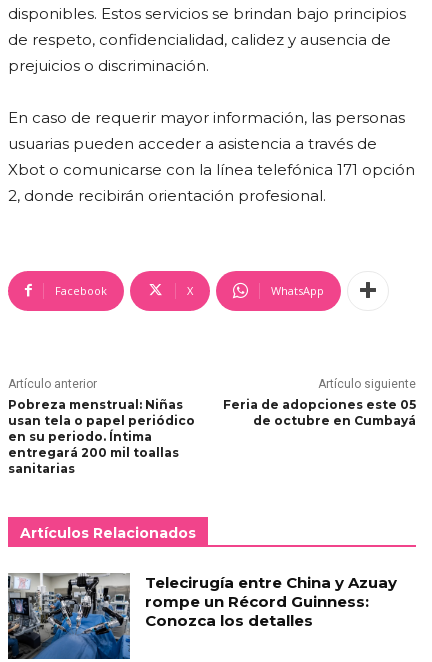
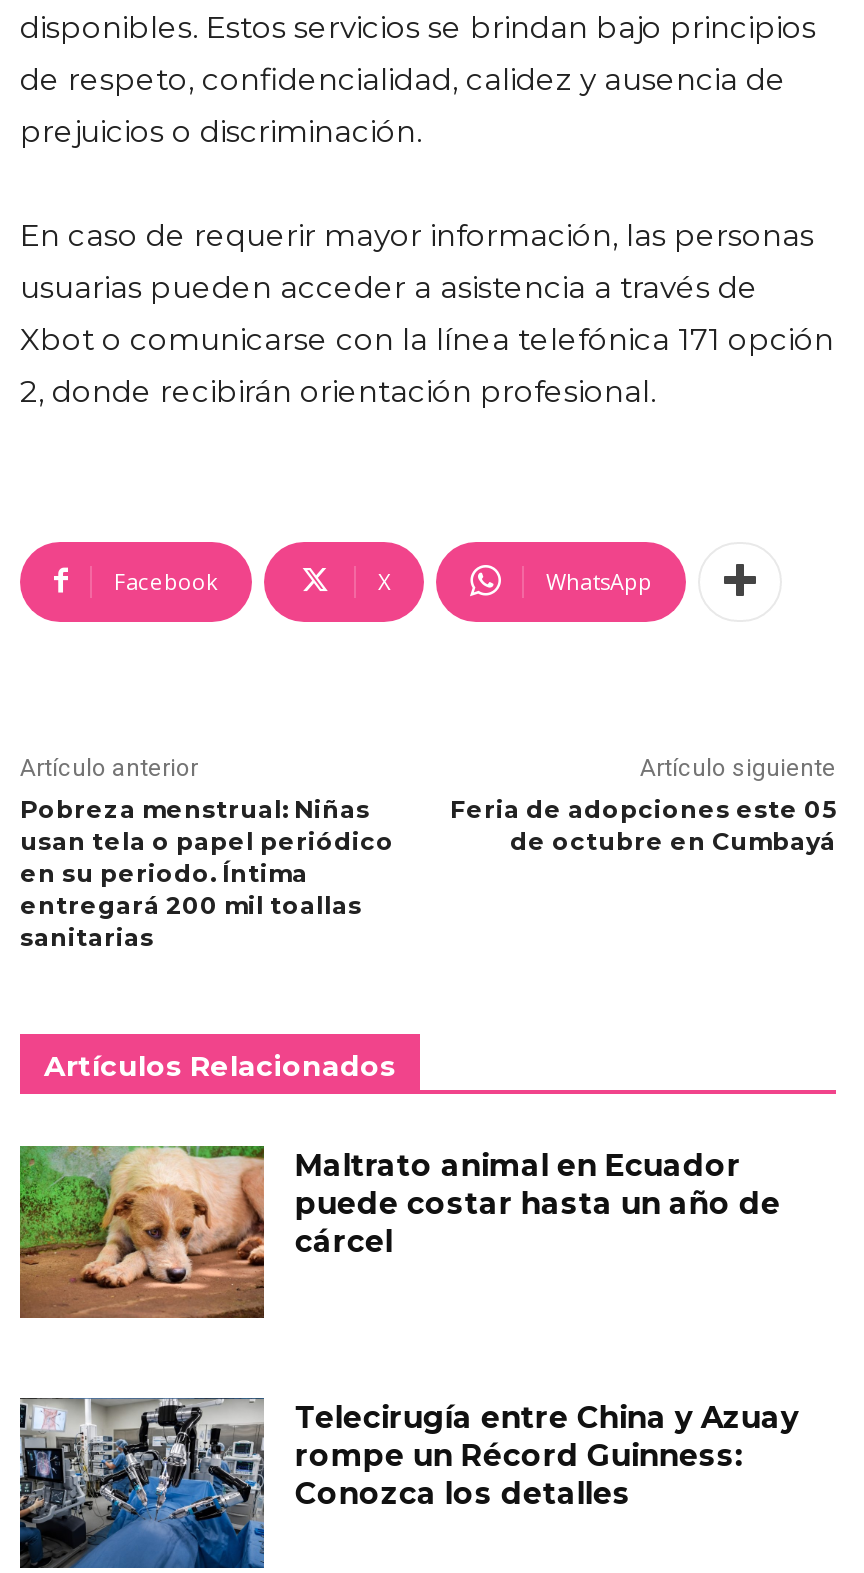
+ [image]
+ Maltrato animal en Ecuador
+ puede costar hasta un año de
+ cárcel
